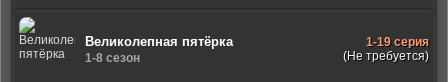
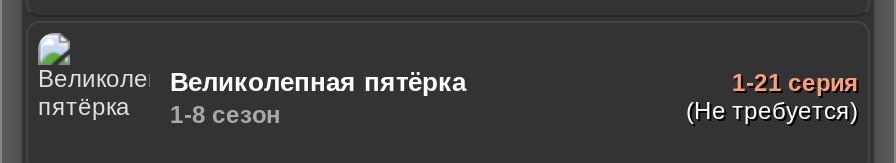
- 1-19 серия
+ 1-21 серия
